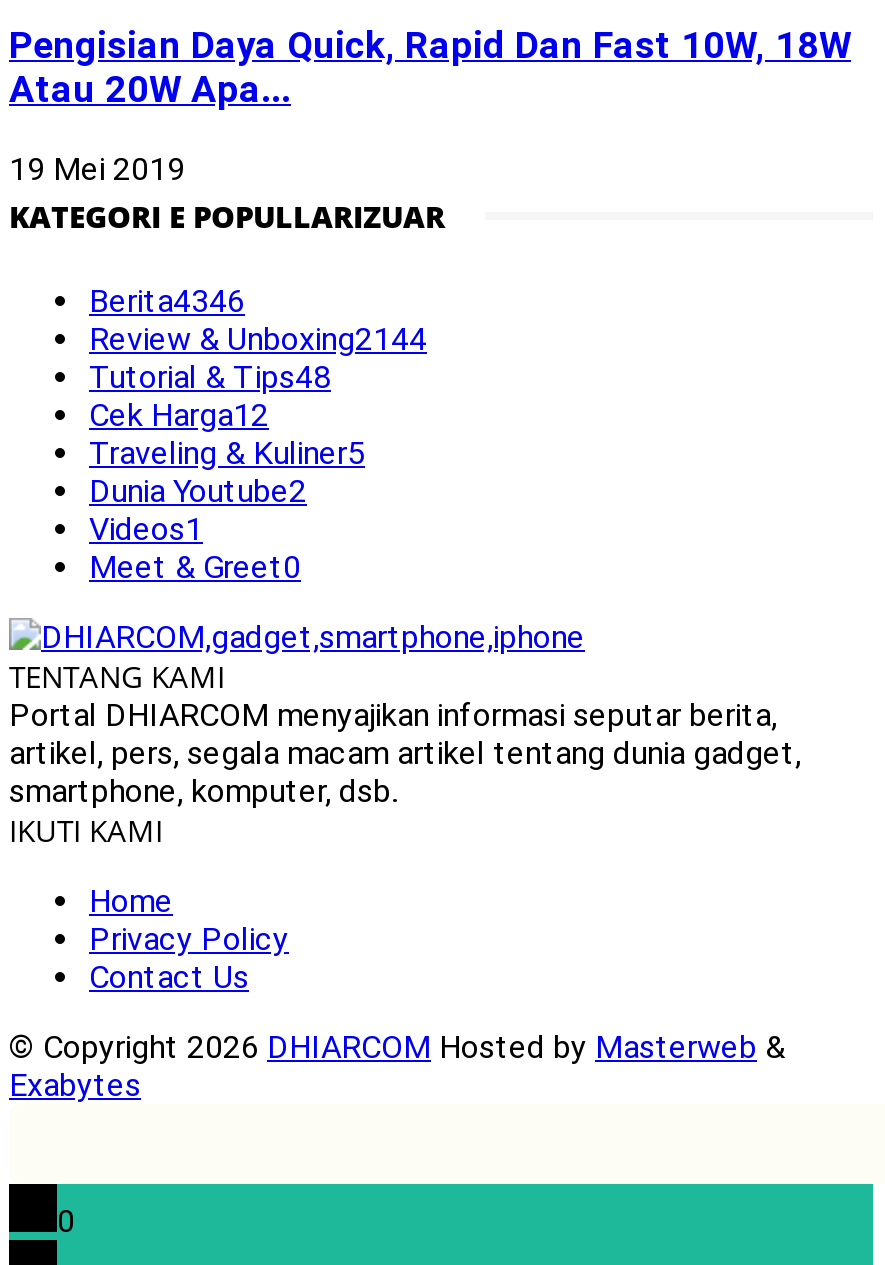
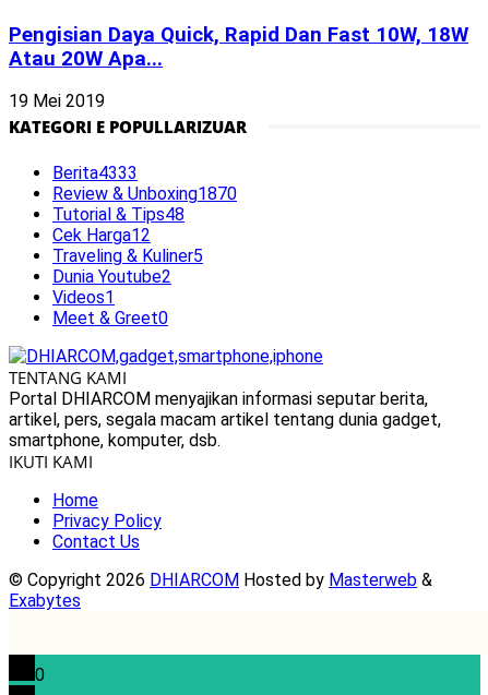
- Berita4346
+ Berita4333

- Review & Unboxing2144
+ Review & Unboxing1870
